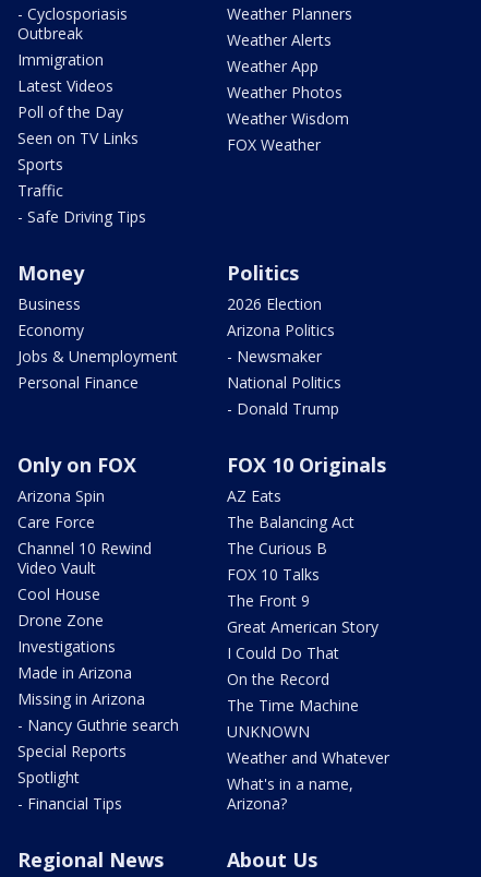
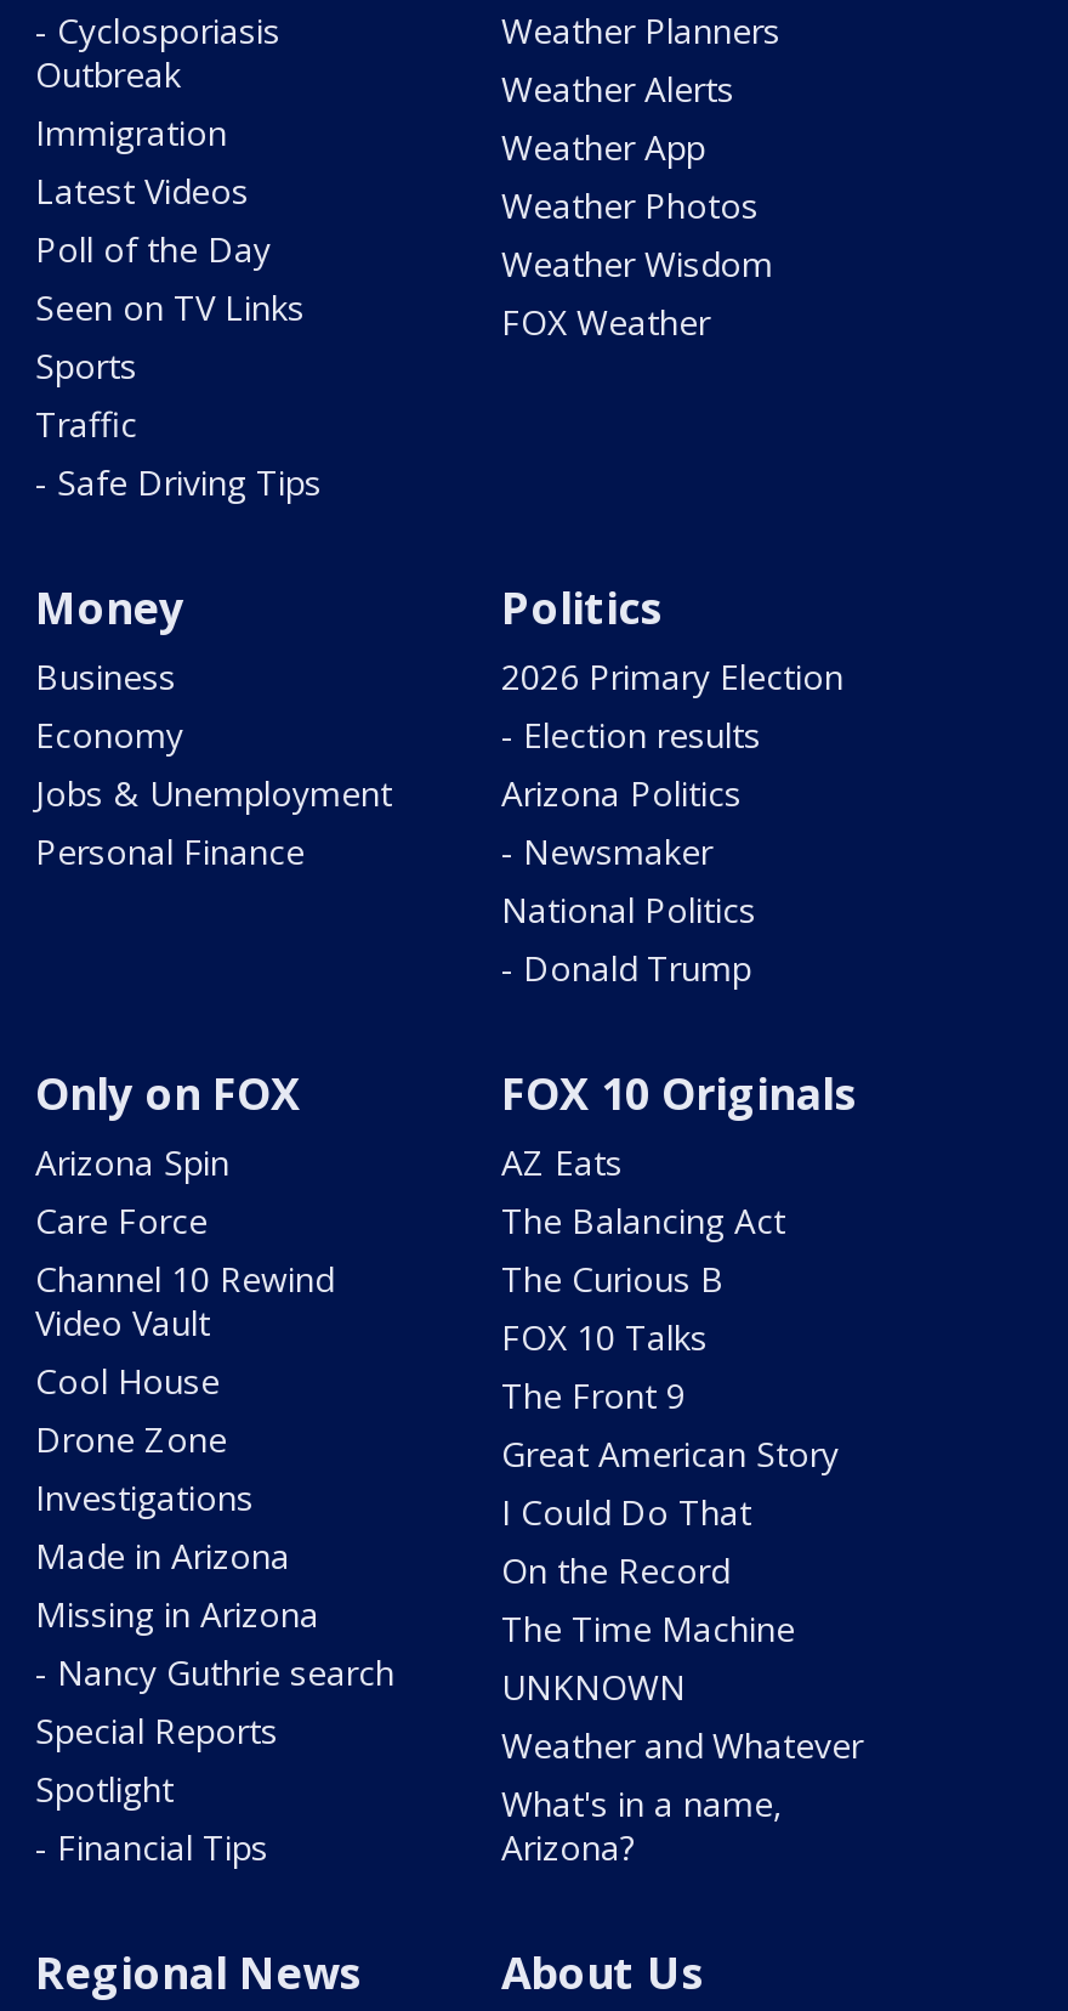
- 2026 Election
+ 2026 Primary Election
+ - Election results
